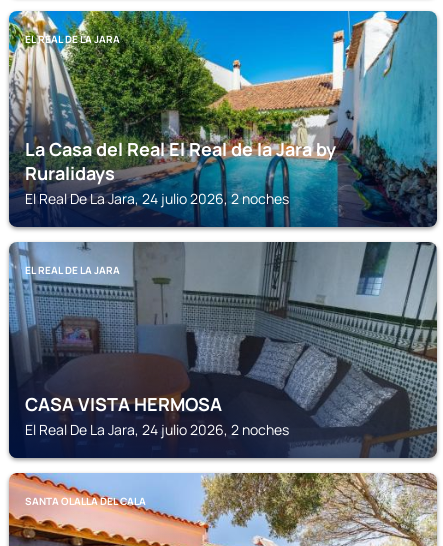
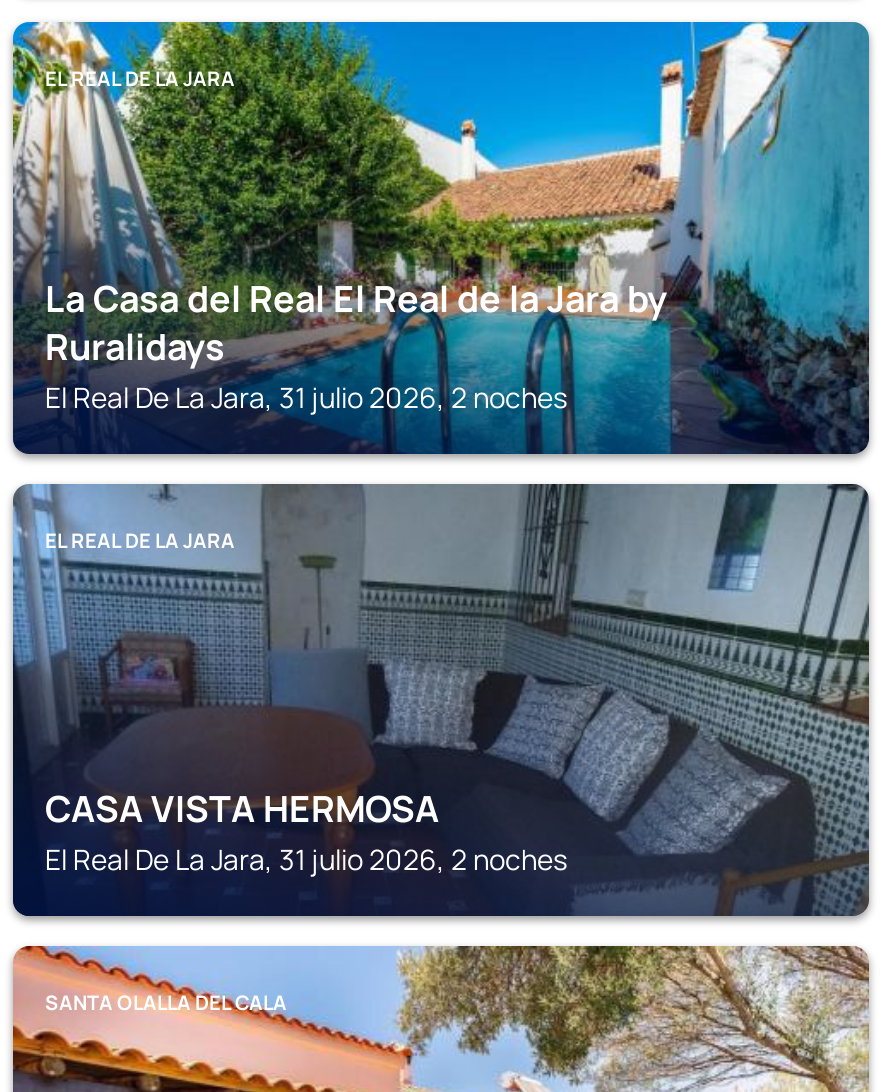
- El Real De La Jara, 24 julio 2026, 2 noches
+ El Real De La Jara, 31 julio 2026, 2 noches

- El Real De La Jara, 24 julio 2026, 2 noches
+ El Real De La Jara, 31 julio 2026, 2 noches
